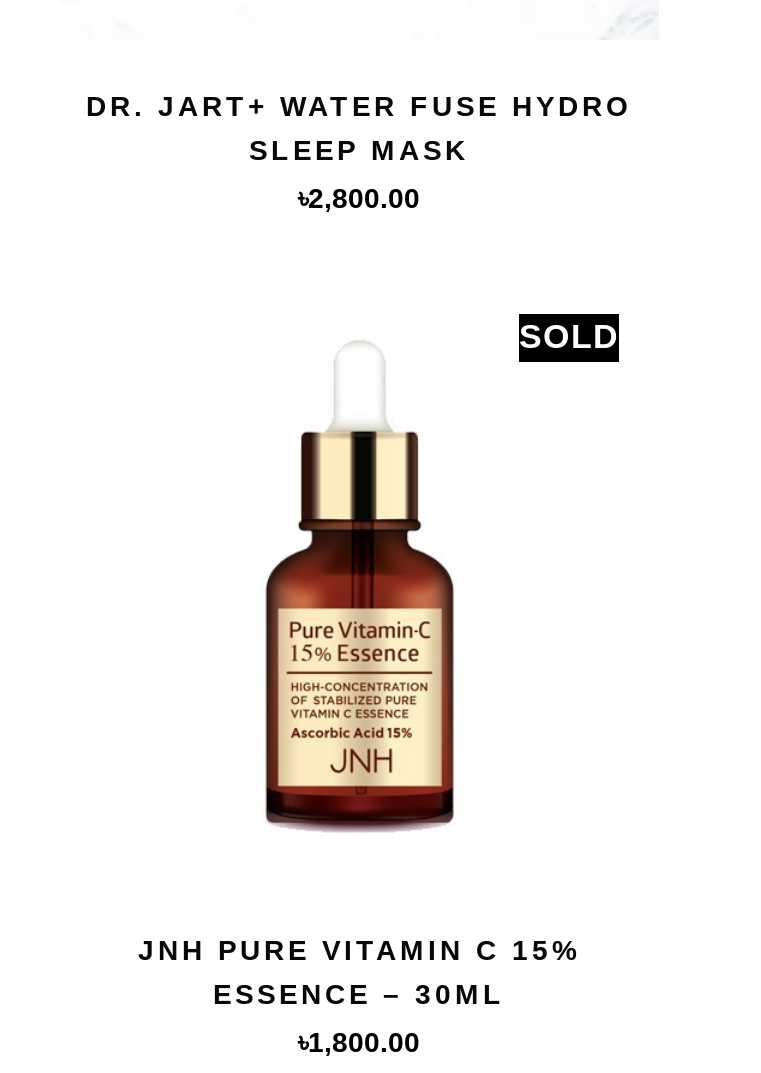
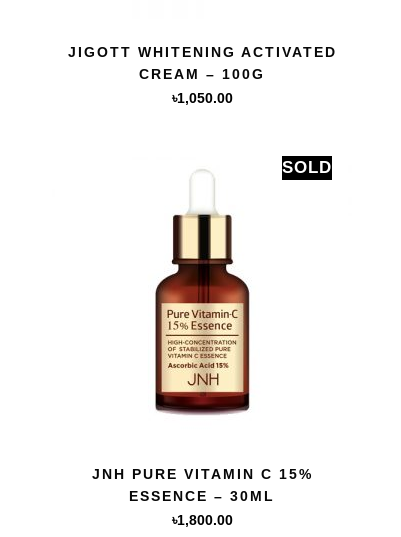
- DR. JART+ WATER FUSE HYDRO
- SLEEP MASK
+ JIGOTT WHITENING ACTIVATED
+ CREAM – 100G

- ৳2,800.00
+ ৳1,050.00
